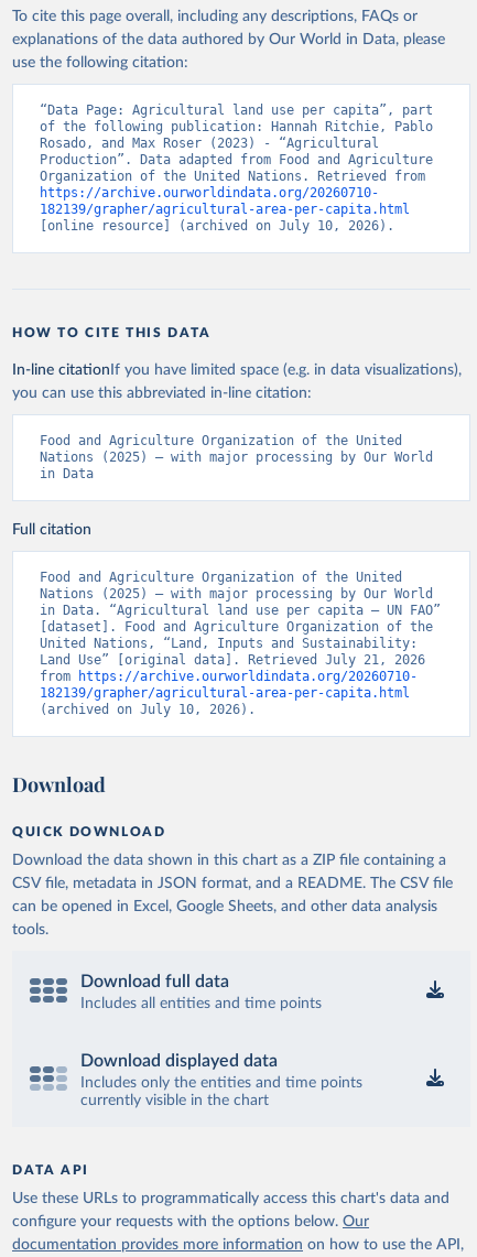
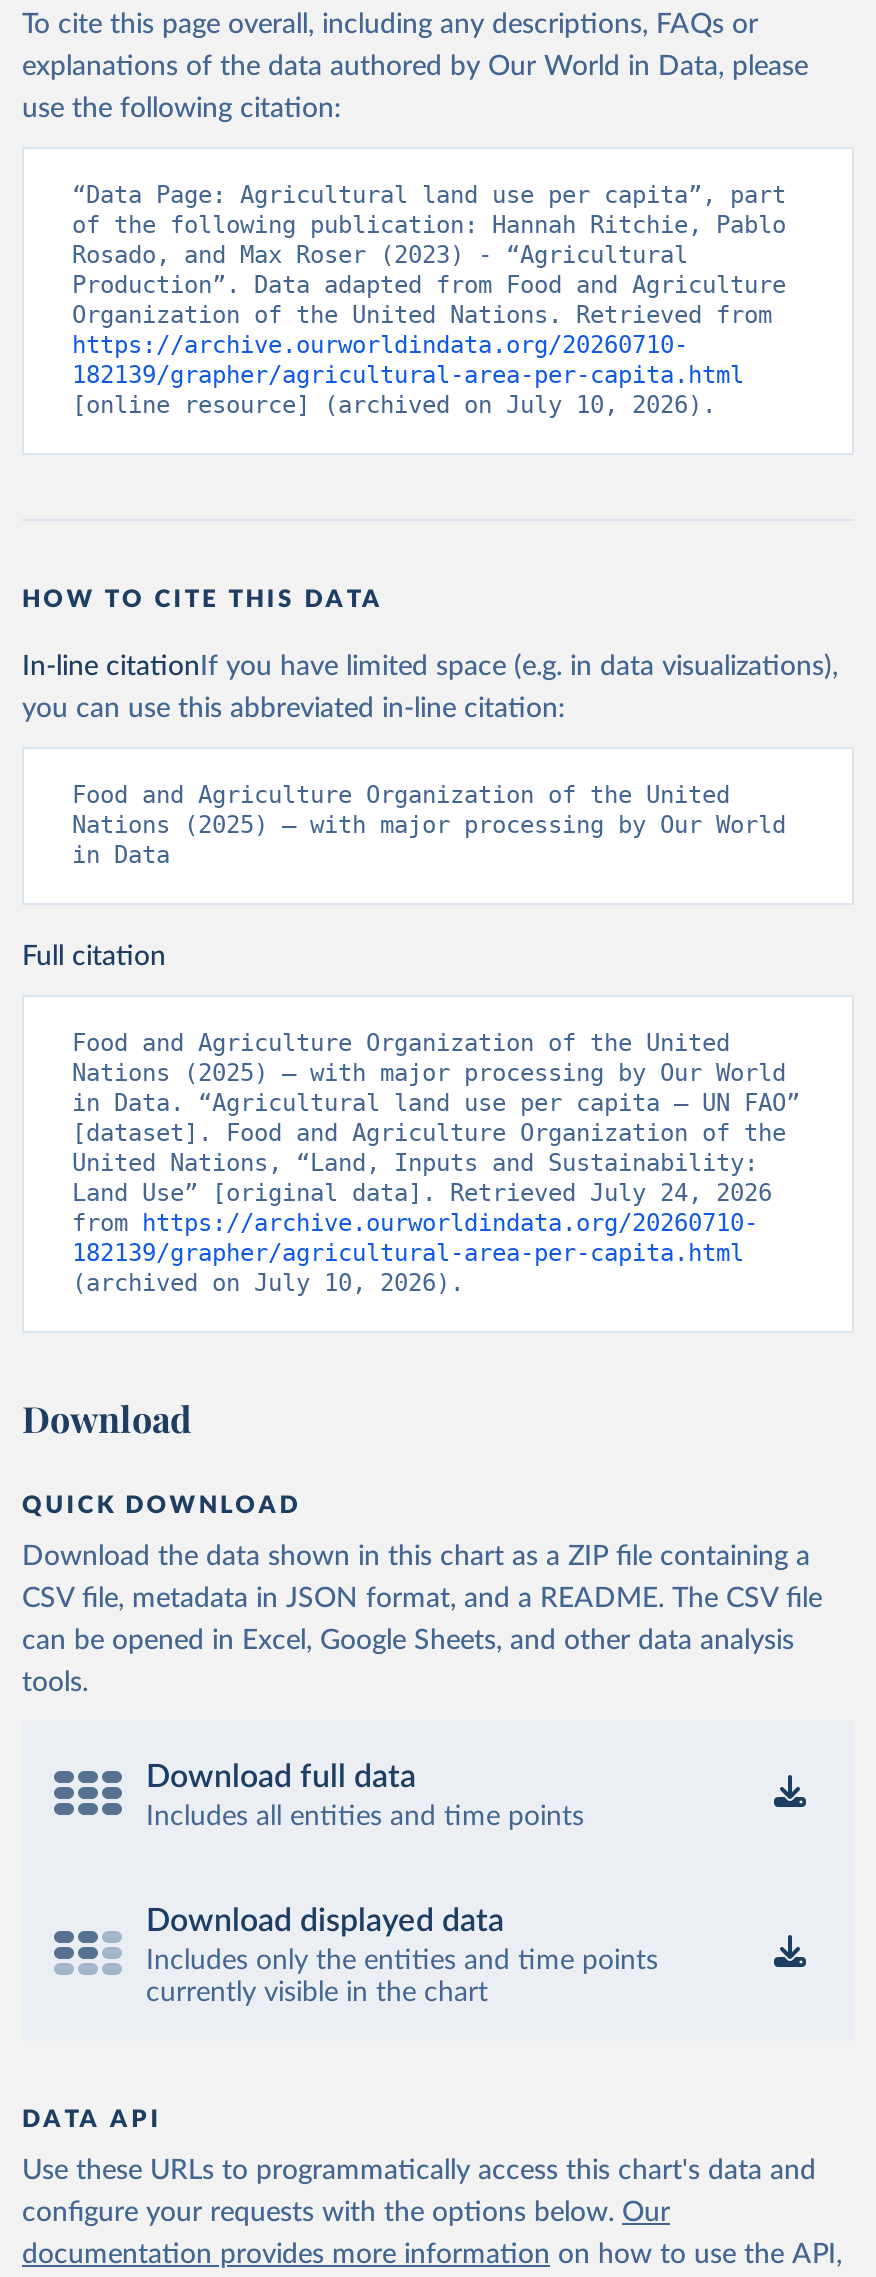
- Land Use” [original data]. Retrieved July 21, 2026
+ Land Use” [original data]. Retrieved July 24, 2026
